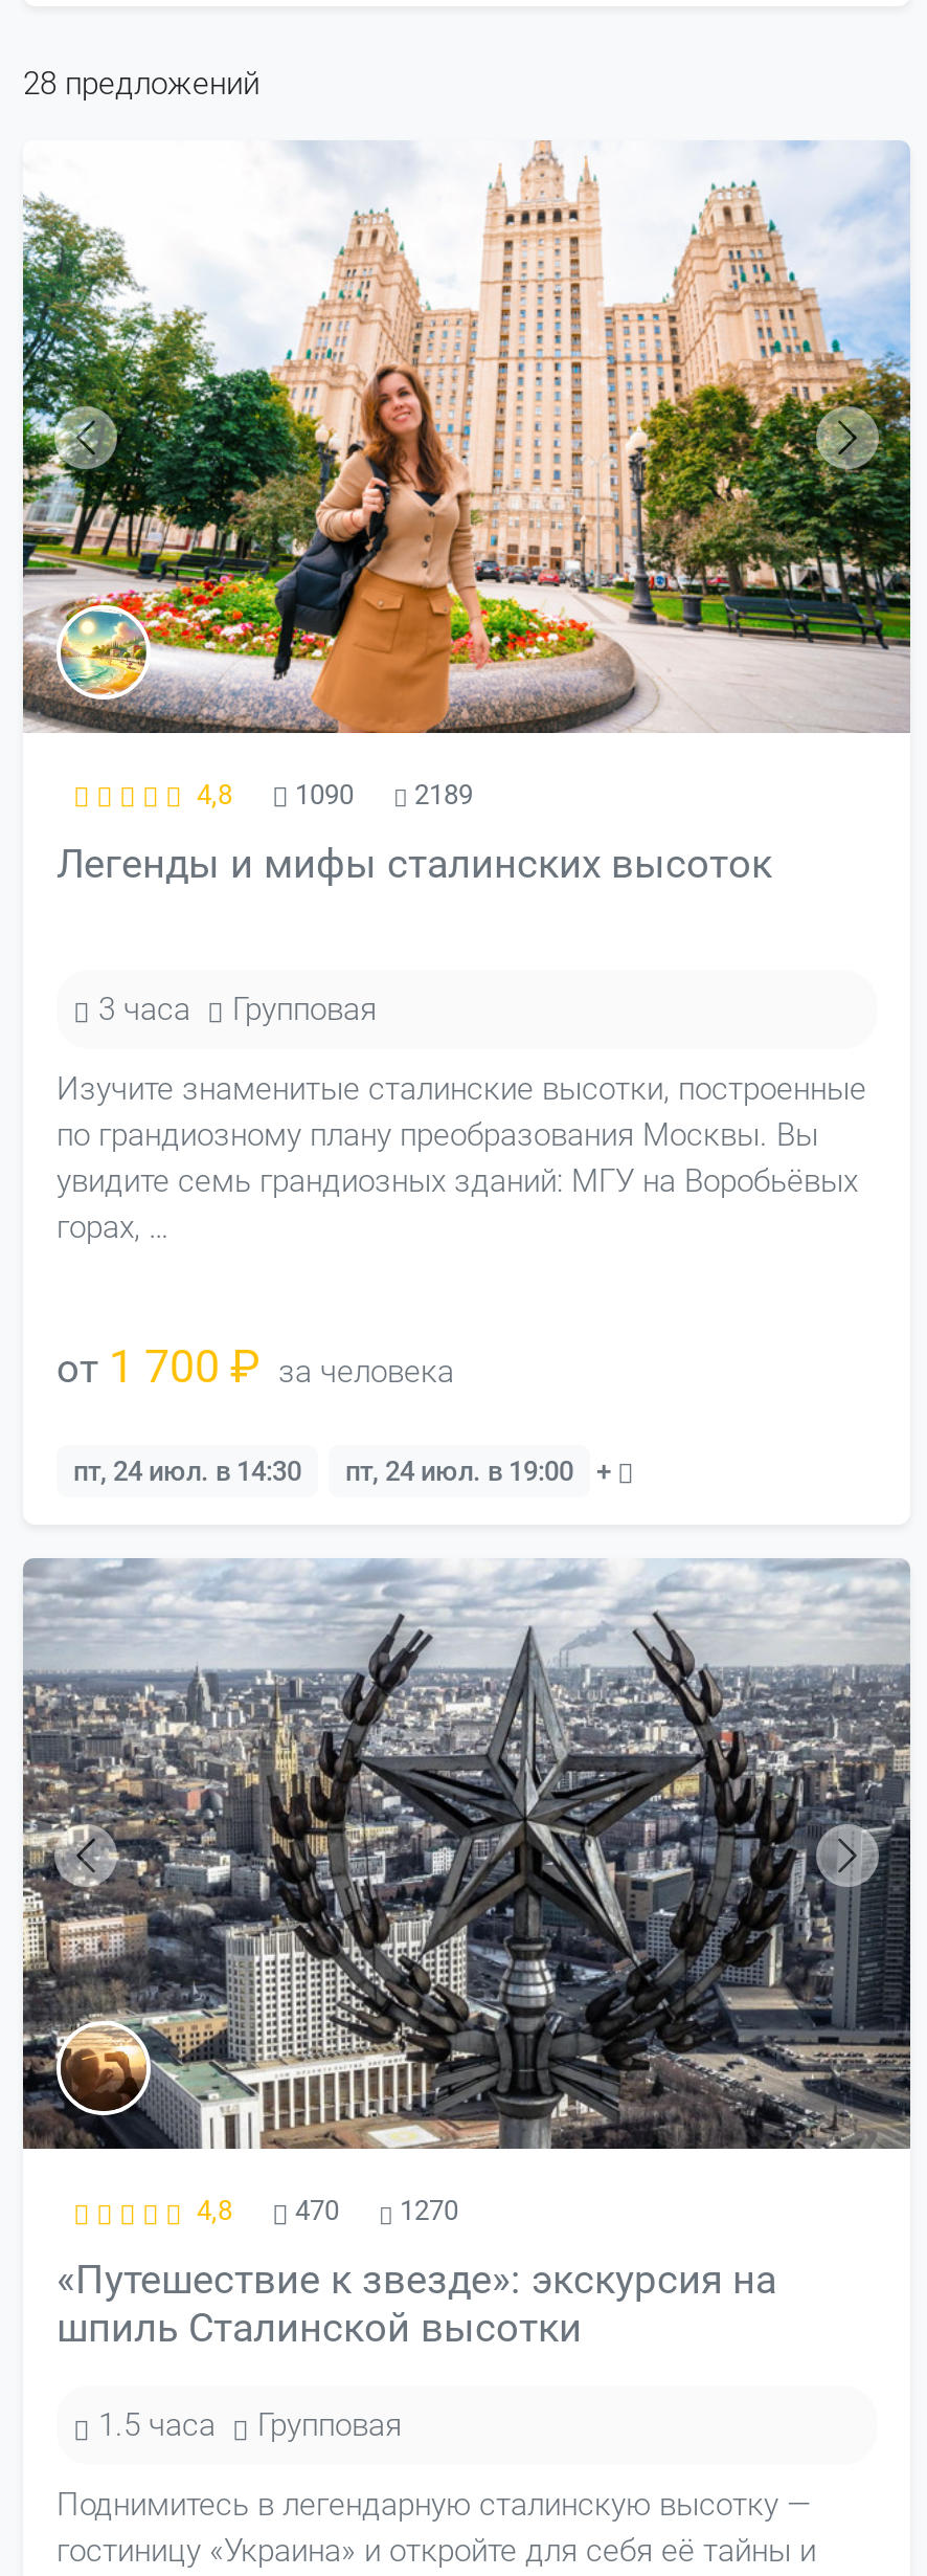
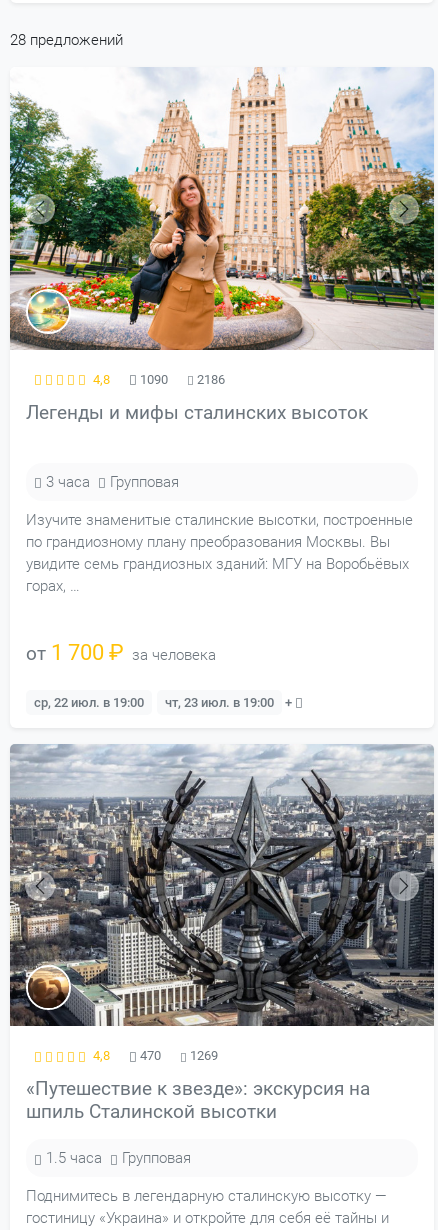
- 4,8 1090 2189
+ 4,8 1090 2186

- пт, 24 июл. в 14:30
+ ср, 22 июл. в 19:00

- пт, 24 июл. в 19:00 +
+ чт, 23 июл. в 19:00 +

- 4,8 470 1270
+ 4,8 470 1269
